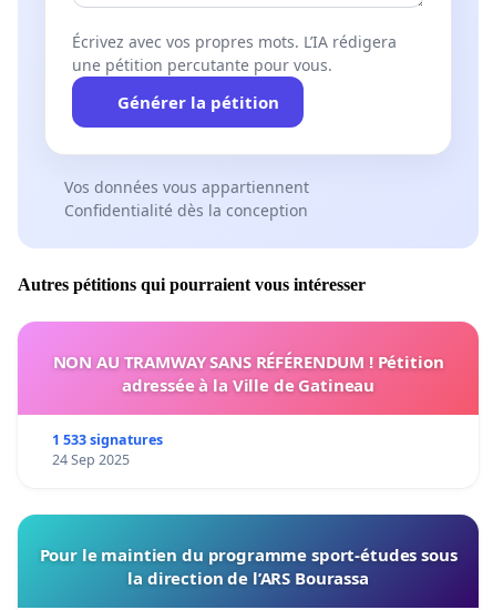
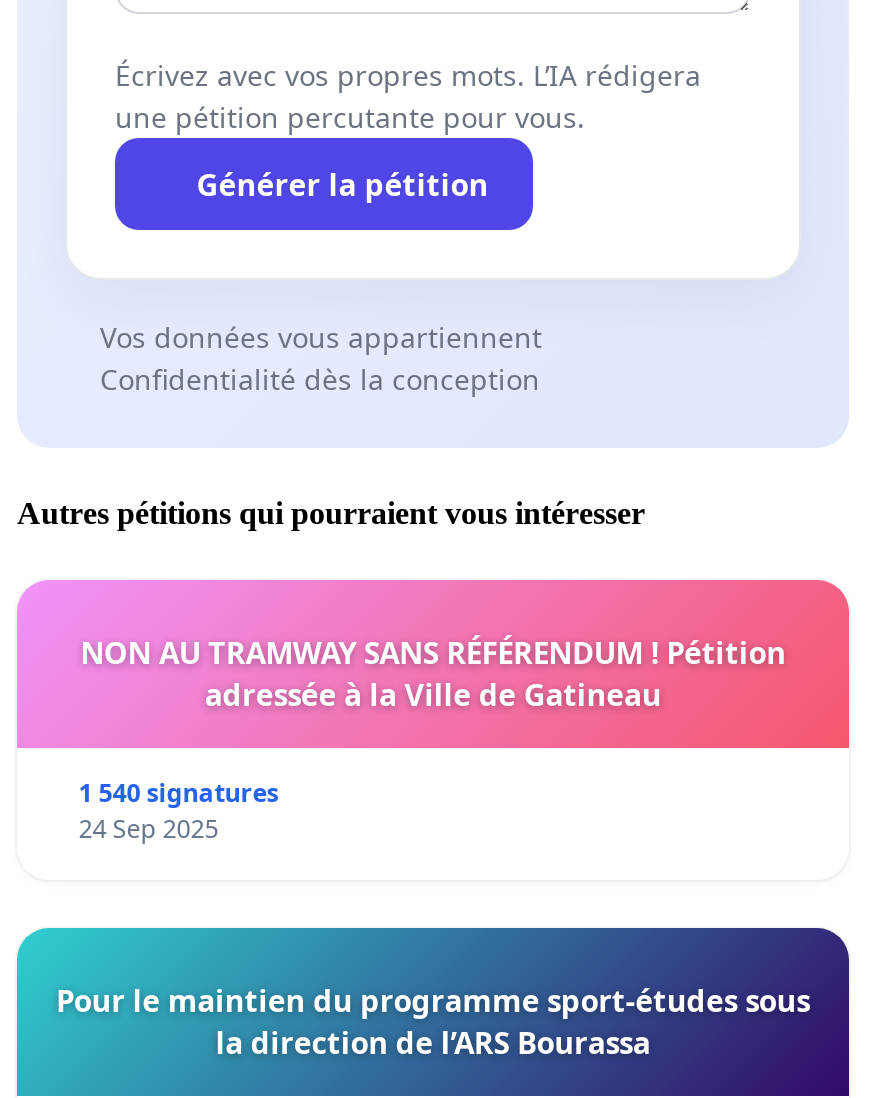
- 1 533 signatures
+ 1 540 signatures
